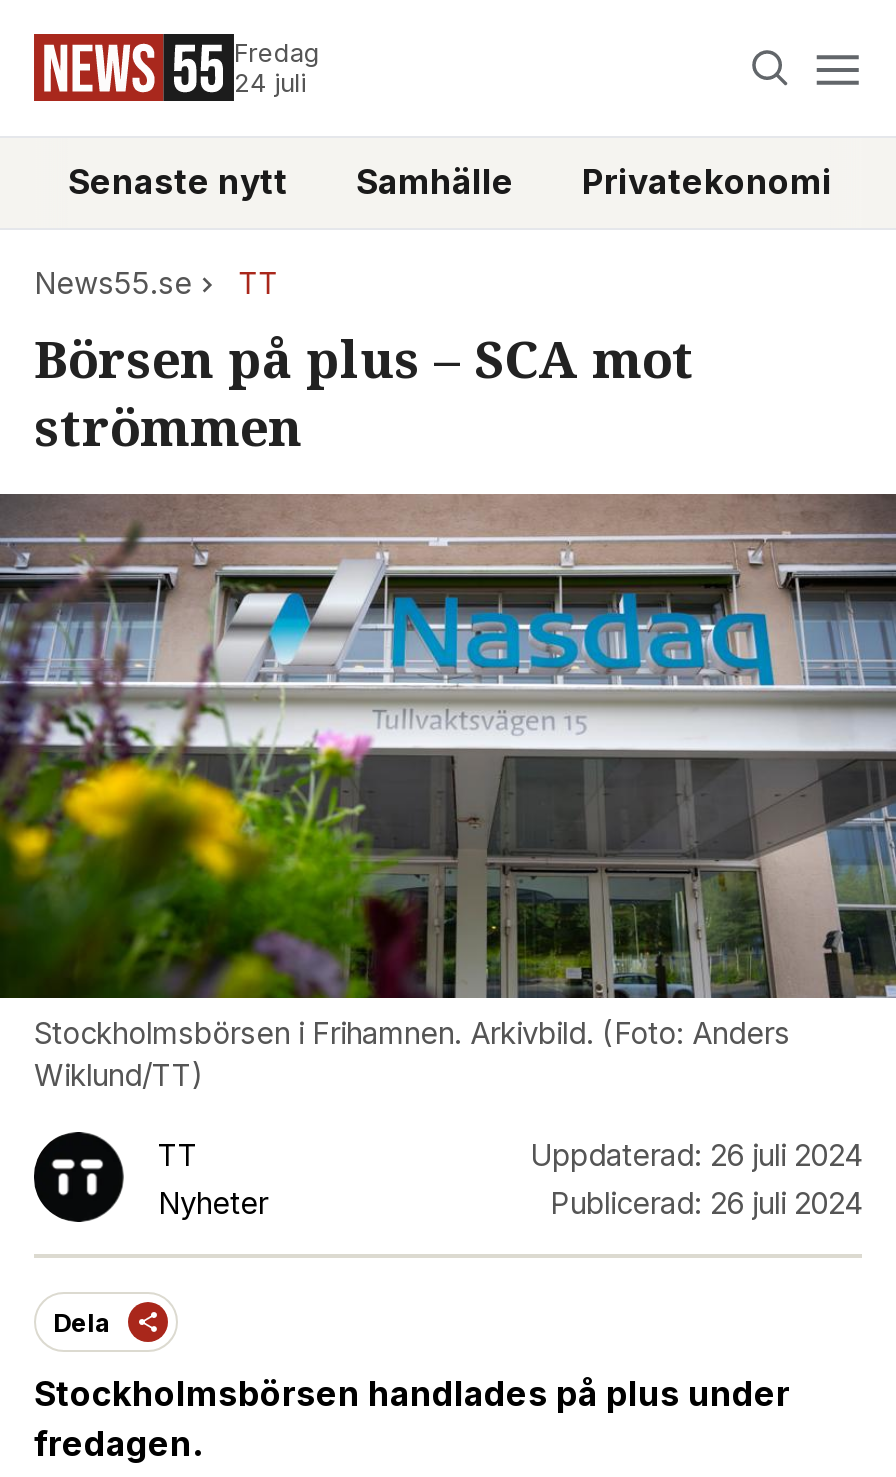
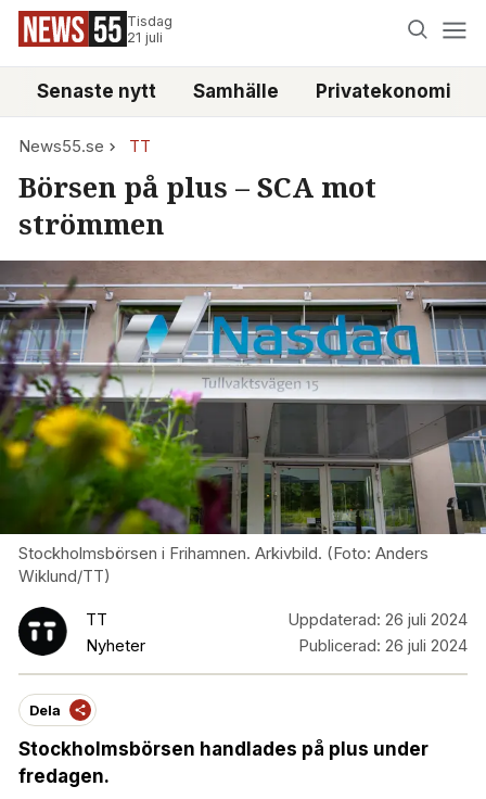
- Fredag
- 24 juli
+ Tisdag
+ 21 juli
